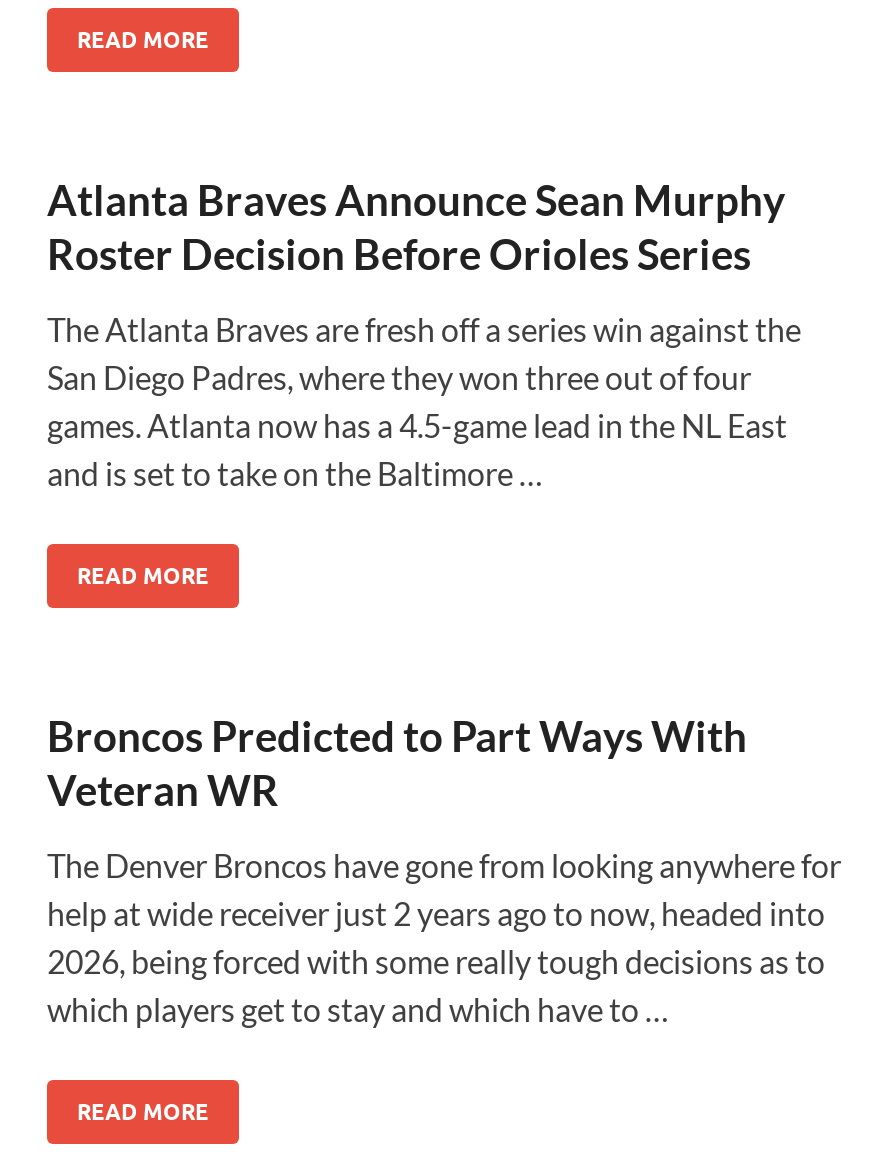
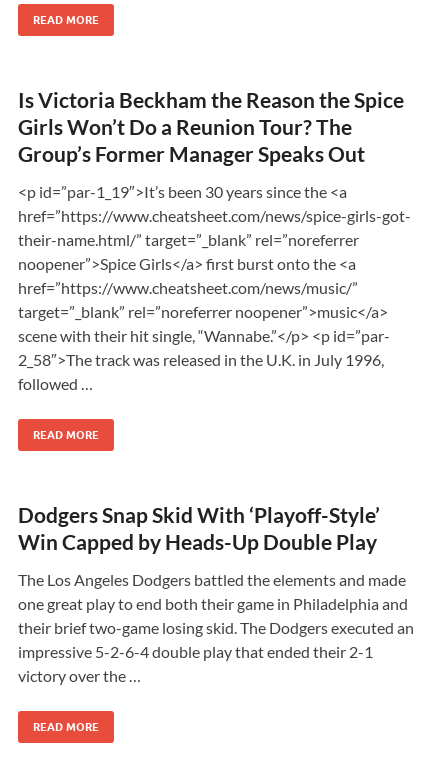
- Atlanta Braves Announce Sean Murphy
- Roster Decision Before Orioles Series
+ Is Victoria Beckham the Reason the Spice
+ Girls Won’t Do a Reunion Tour? The
+ Group’s Former Manager Speaks Out

- The Atlanta Braves are fresh off a series win against the
- San Diego Padres, where they won three out of four
- games. Atlanta now has a 4.5-game lead in the NL East
- and is set to take on the Baltimore …
+ <p id=”par-1_19″>It’s been 30 years since the <a
+ href=”https://www.cheatsheet.com/news/spice-girls-got-
+ their-name.html/” target=”_blank” rel=”noreferrer
+ noopener”>Spice Girls</a> first burst onto the <a
+ href=”https://www.cheatsheet.com/news/music/”
+ target=”_blank” rel=”noreferrer noopener”>music</a>
+ scene with their hit single, “Wannabe.”</p> <p id=”par-
+ 2_58″>The track was released in the U.K. in July 1996,
+ followed …

- Broncos Predicted to Part Ways With
- Veteran WR
+ Dodgers Snap Skid With ‘Playoff-Style’
+ Win Capped by Heads-Up Double Play

- The Denver Broncos have gone from looking anywhere for
- help at wide receiver just 2 years ago to now, headed into
- 2026, being forced with some really tough decisions as to
- which players get to stay and which have to …
+ The Los Angeles Dodgers battled the elements and made
+ one great play to end both their game in Philadelphia and
+ their brief two-game losing skid. The Dodgers executed an
+ impressive 5-2-6-4 double play that ended their 2-1
+ victory over the …
